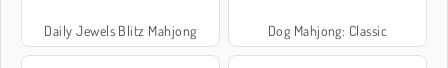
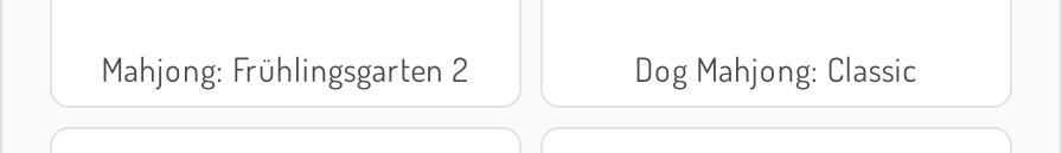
- Daily Jewels Blitz Mahjong
+ Mahjong: Frühlingsgarten 2
